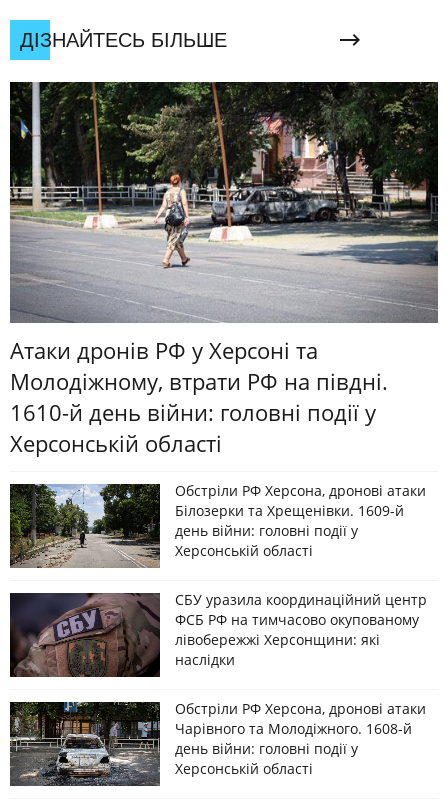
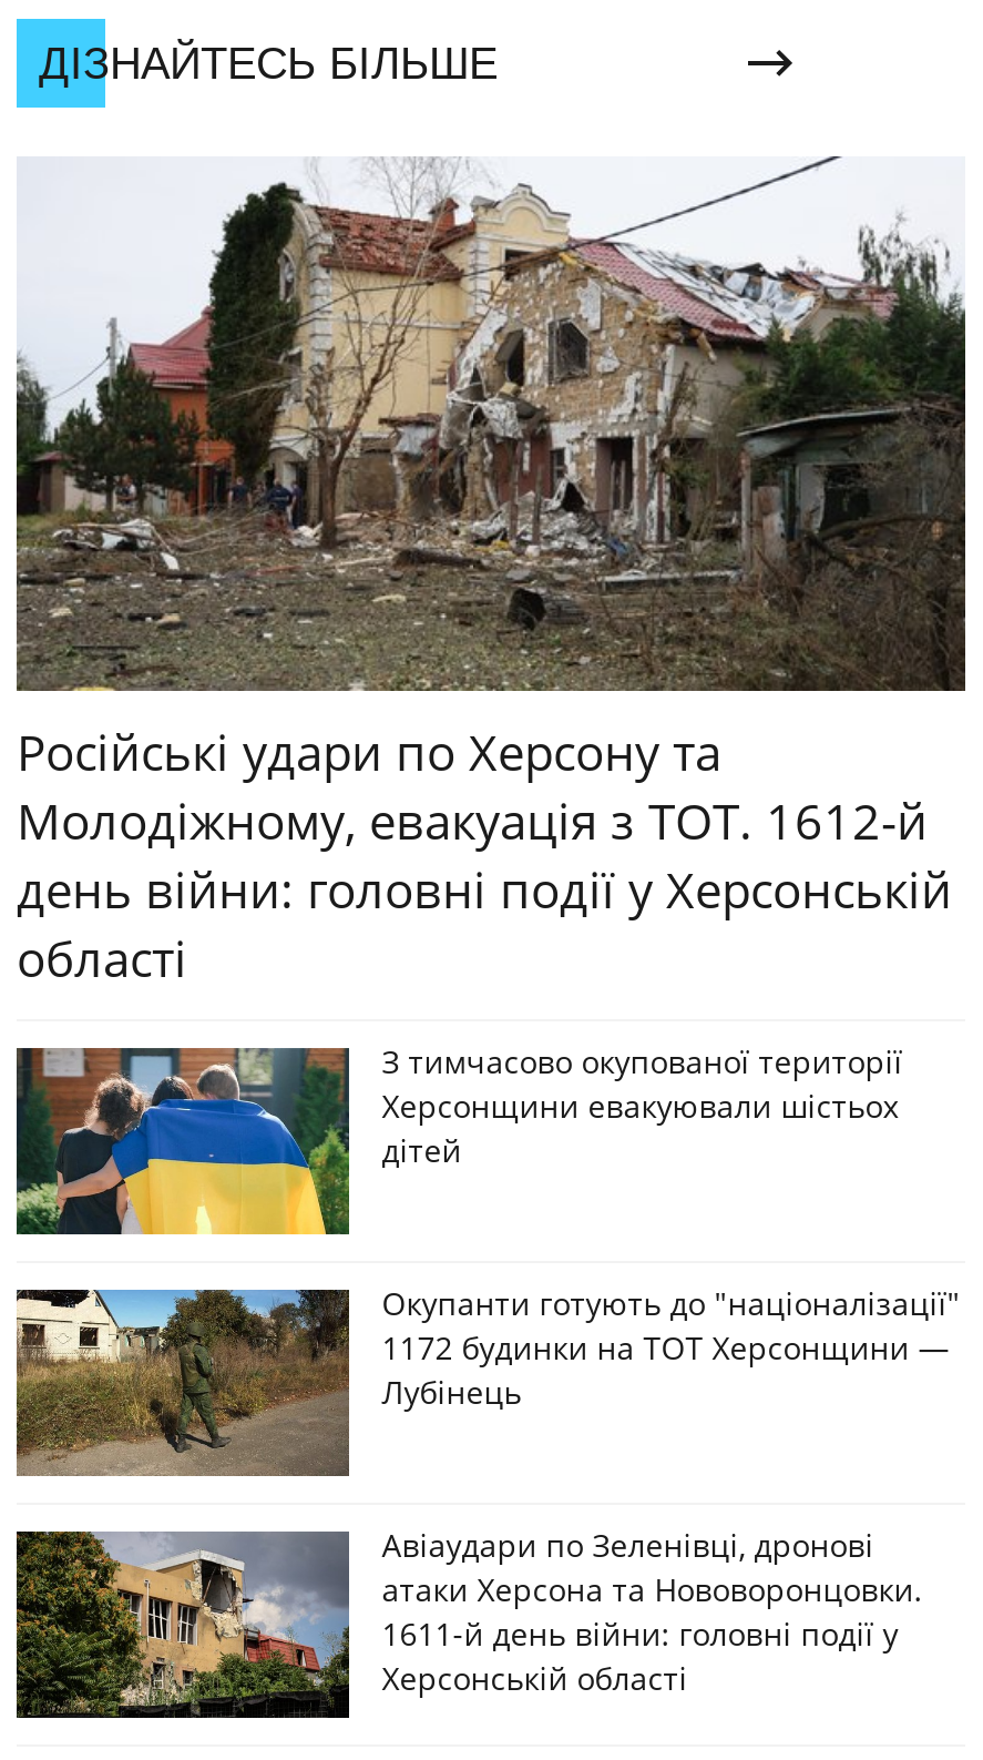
- [image]
- Атаки дронів РФ у Херсоні та
- Молодіжному, втрати РФ на півдні.
- 1610-й день війни: головні події у
- Херсонській області
+ [image]
+ Російські удари по Херсону та
+ Молодіжному, евакуація з ТОТ. 1612-й
+ день війни: головні події у Херсонській
+ області

- [image]
- Обстріли РФ Херсона, дронові атаки
- Білозерки та Хрещенівки. 1609-й
- день війни: головні події у
- Херсонській області
+ [image]
+ З тимчасово окупованої території
+ Херсонщини евакуювали шістьох
+ дітей

- [image]
- СБУ уразила координаційний центр
- ФСБ РФ на тимчасово окупованому
- лівобережжі Херсонщини: які
- наслідки
+ [image]
+ Окупанти готують до "націоналізації"
+ 1172 будинки на ТОТ Херсонщини —
+ Лубінець

- [image]
- Обстріли РФ Херсона, дронові атаки
- Чарівного та Молодіжного. 1608-й
- день війни: головні події у
+ [image]
+ Авіаудари по Зеленівці, дронові
+ атаки Херсона та Нововоронцовки.
+ 1611-й день війни: головні події у
